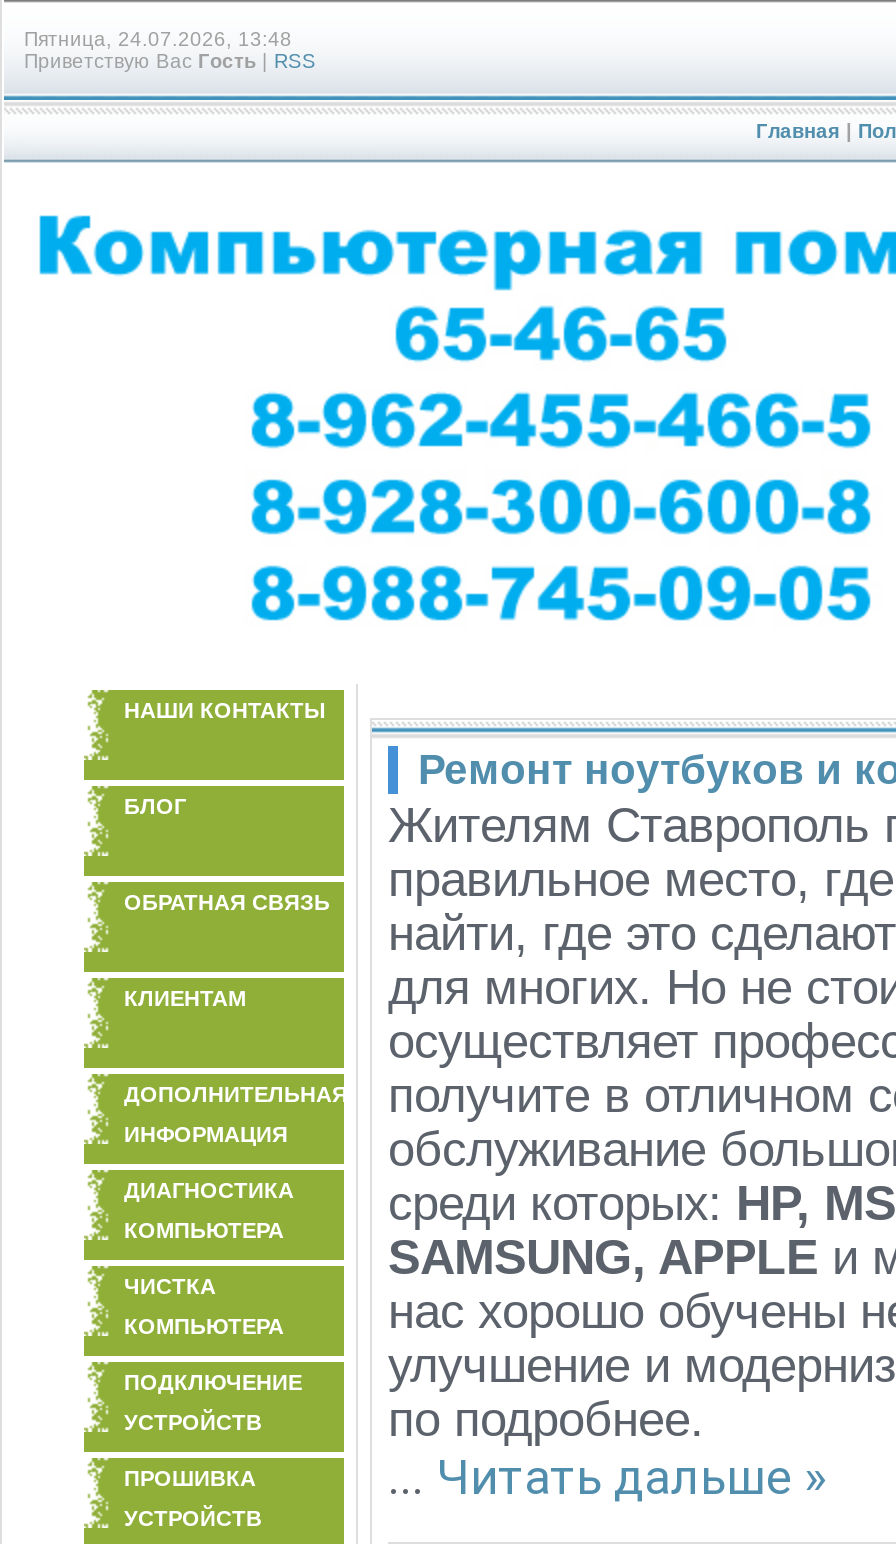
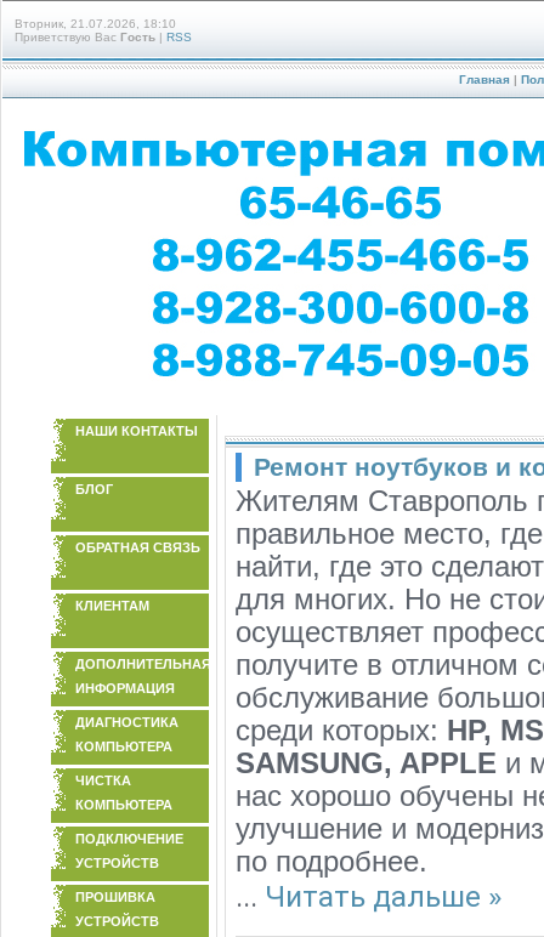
- Пятница, 24.07.2026, 13:48
+ Вторник, 21.07.2026, 18:10
